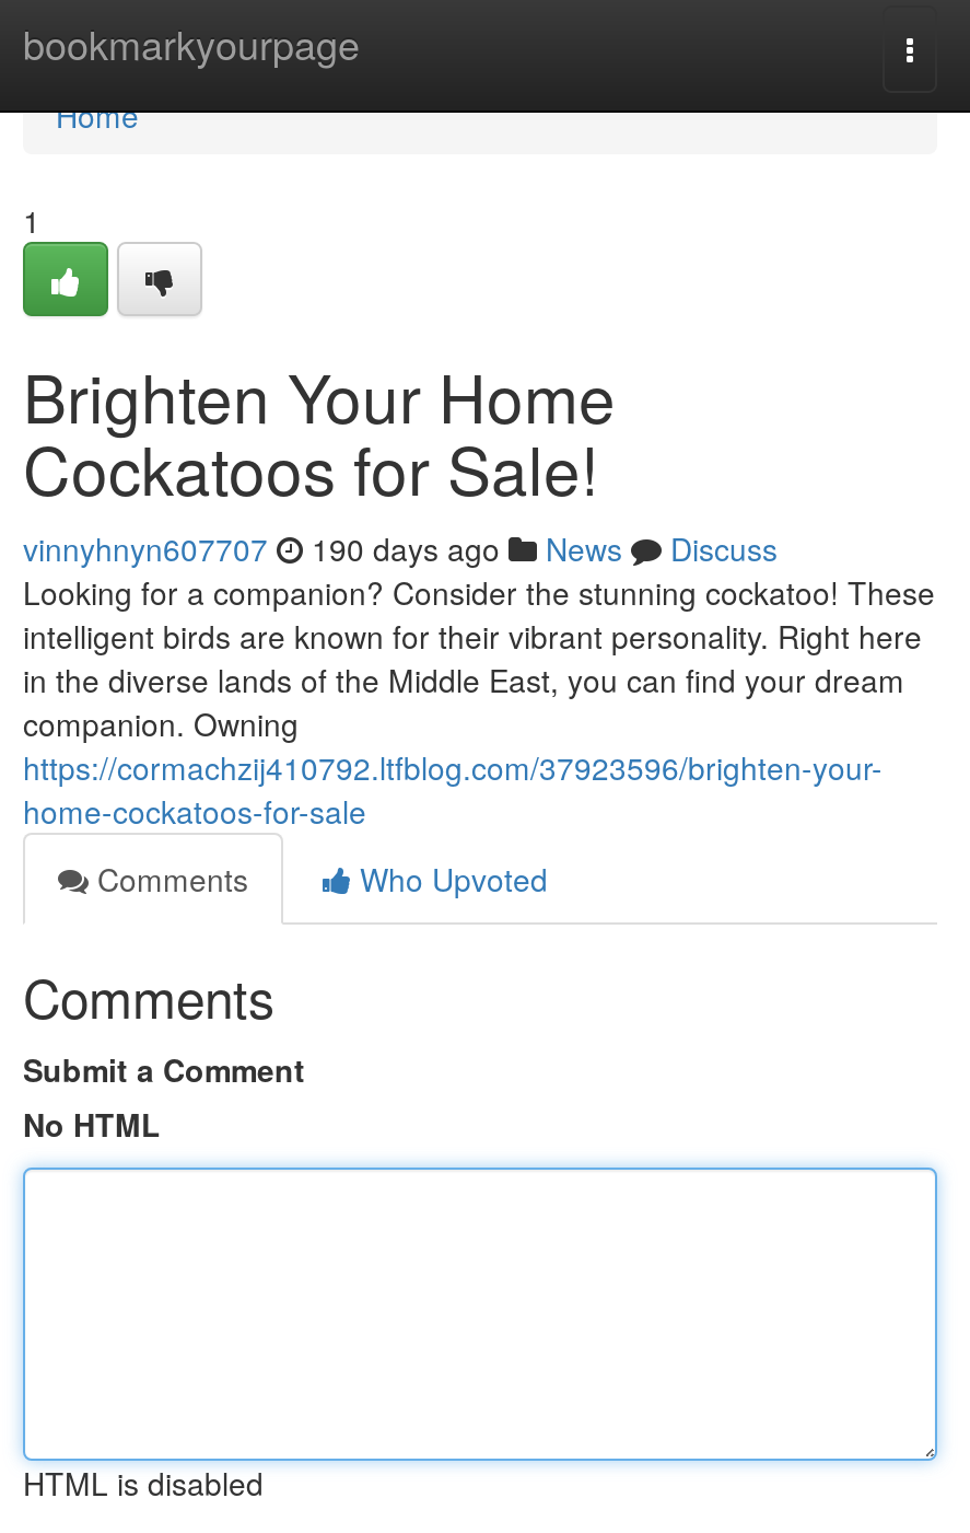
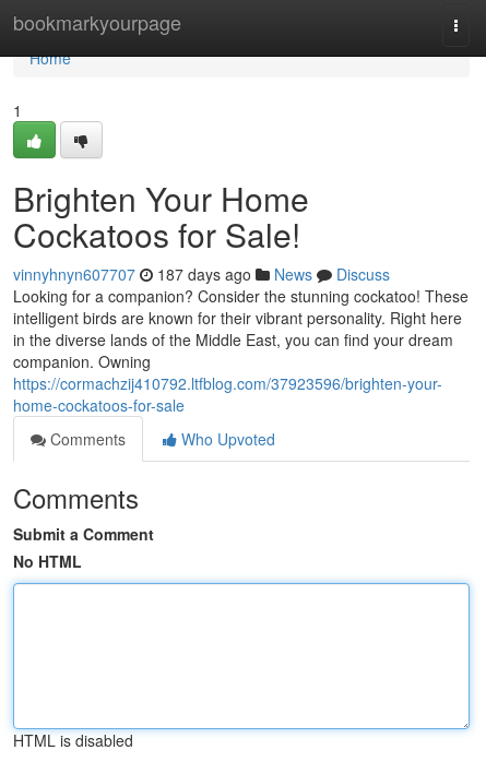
- vinnyhnyn607707 190 days ago News Discuss
+ vinnyhnyn607707 187 days ago News Discuss
